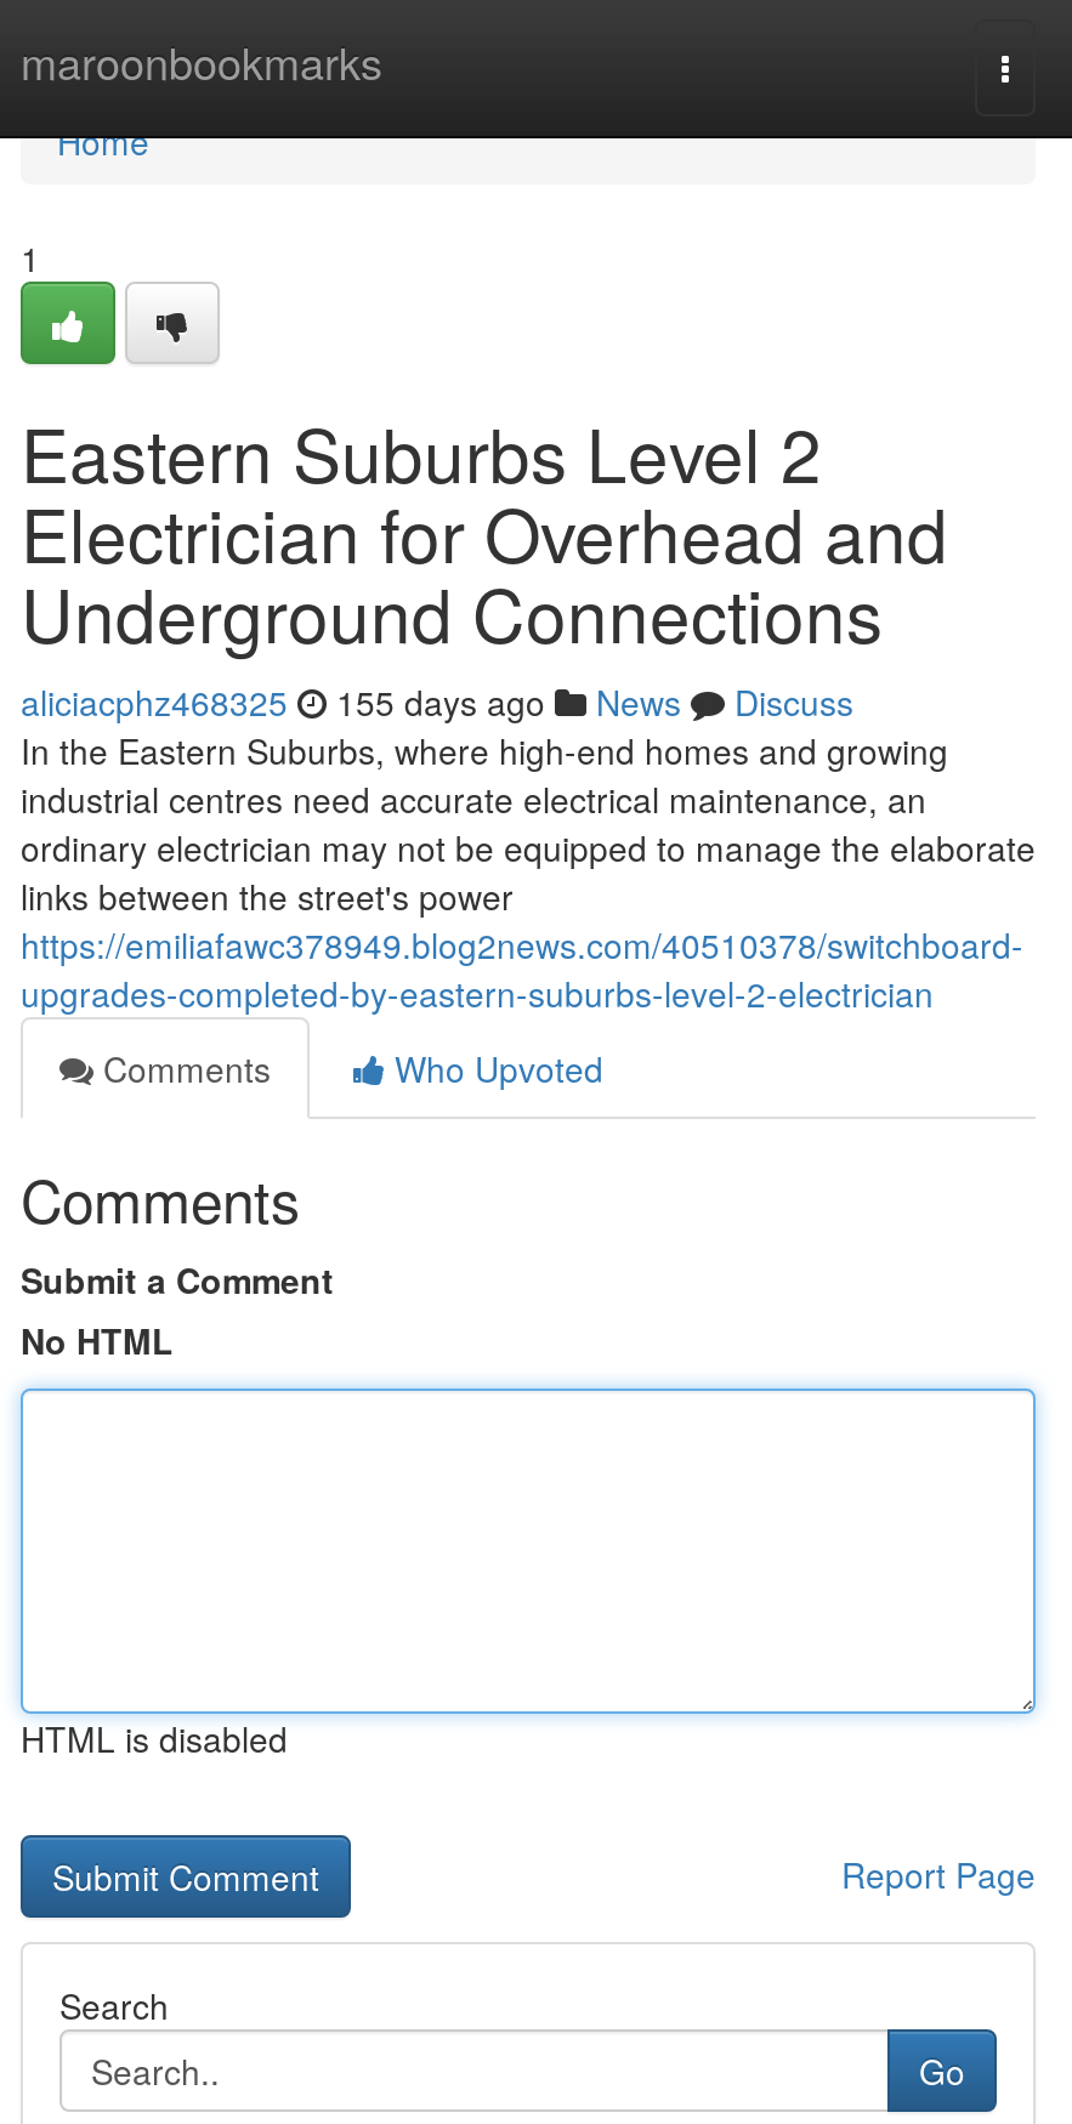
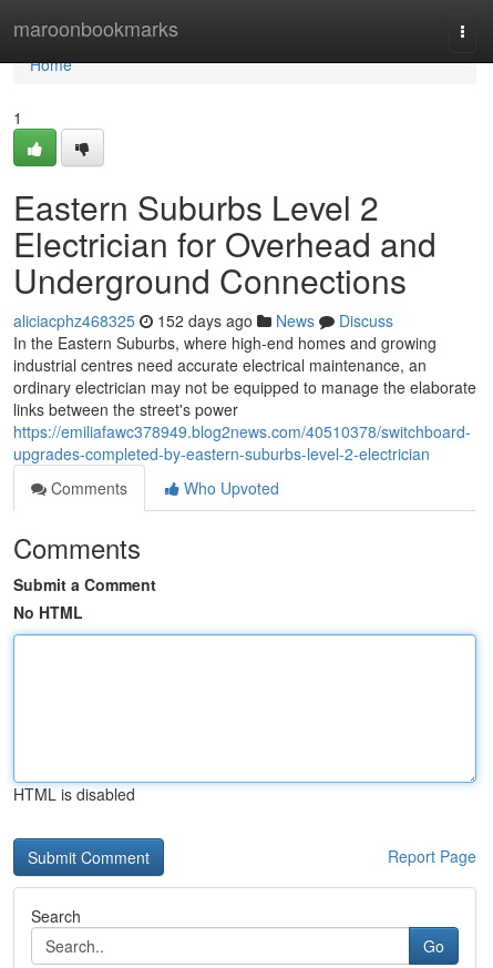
- aliciacphz468325 155 days ago News Discuss
+ aliciacphz468325 152 days ago News Discuss
